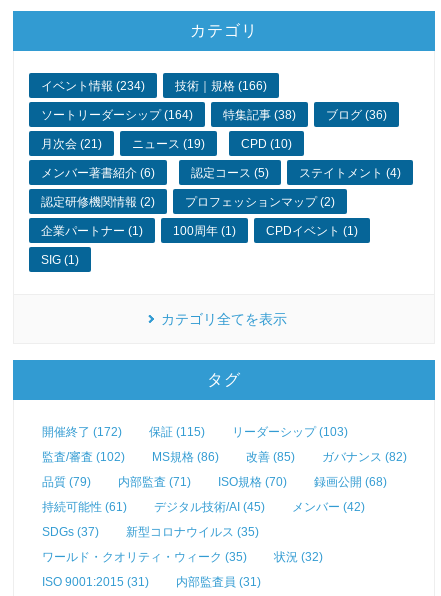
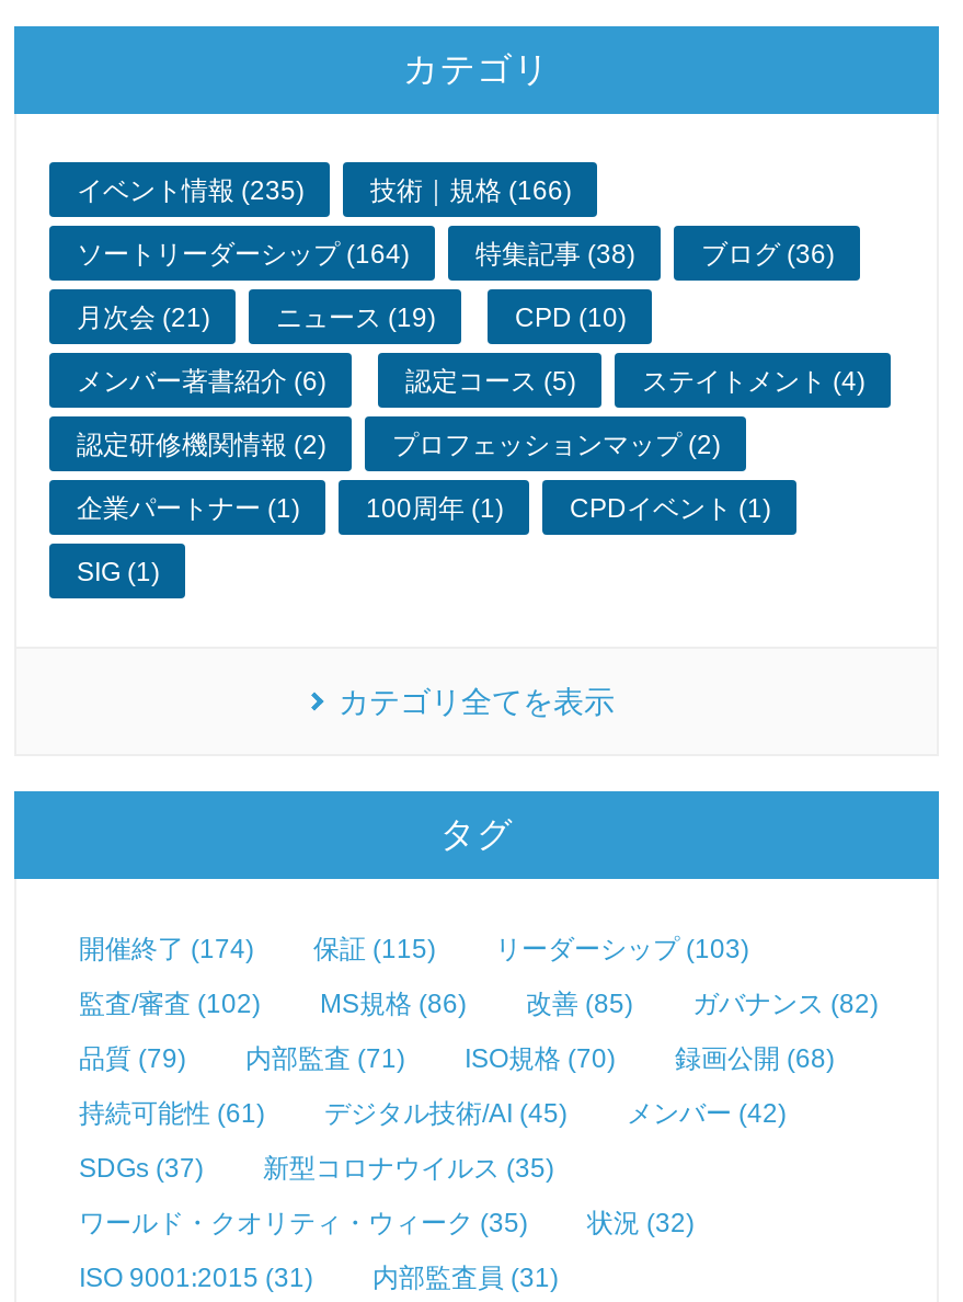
- イベント情報 (234)
+ イベント情報 (235)

- 開催終了 (172) 保証 (115) リーダーシップ (103)
+ 開催終了 (174) 保証 (115) リーダーシップ (103)
